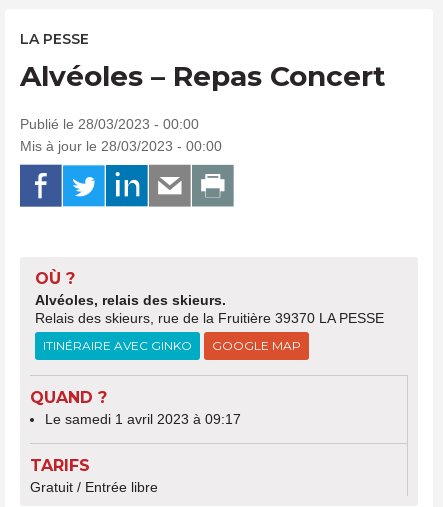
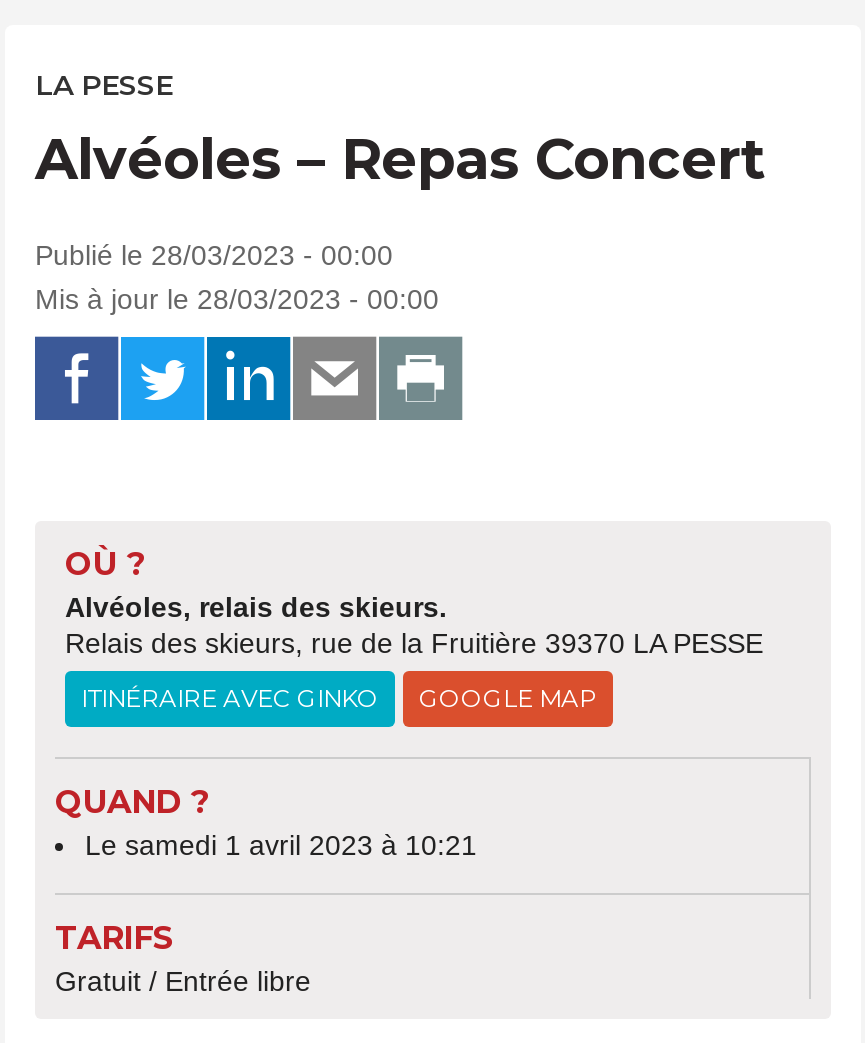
- Le samedi 1 avril 2023 à 09:17
+ Le samedi 1 avril 2023 à 10:21
